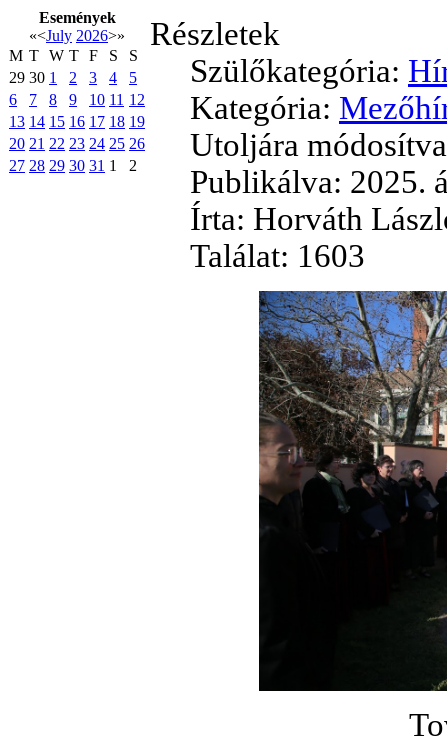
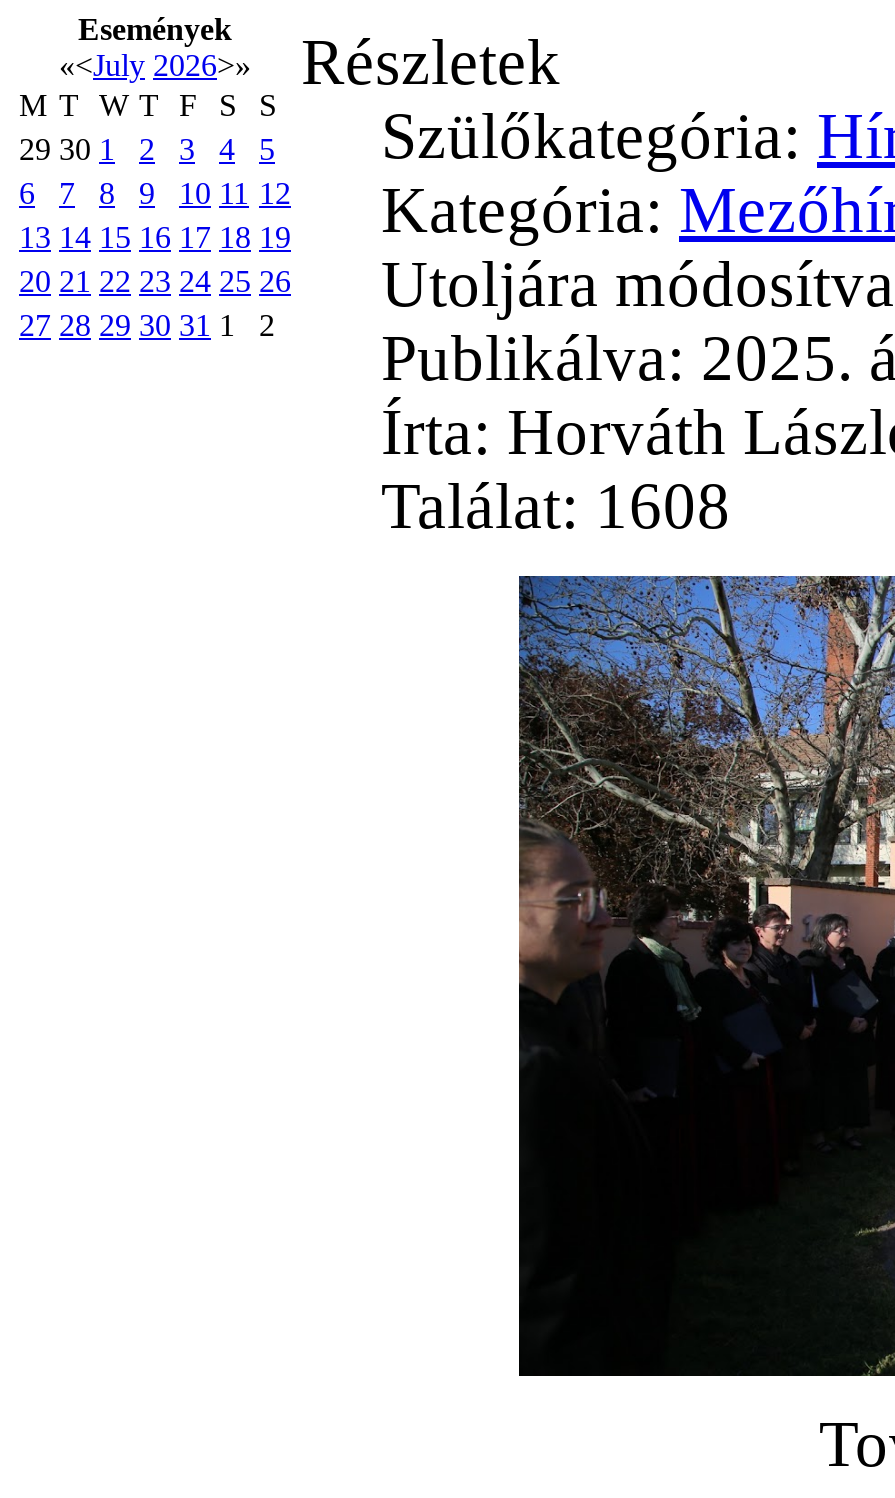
- Találat: 1603
+ Találat: 1608
